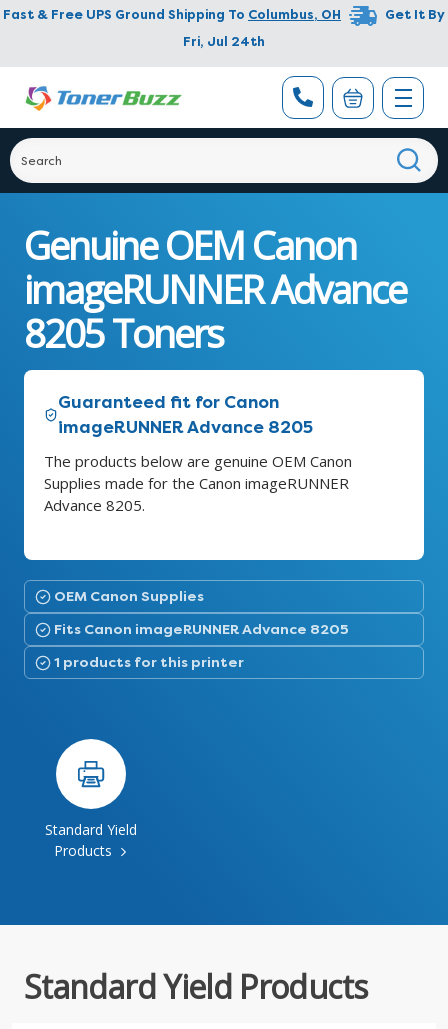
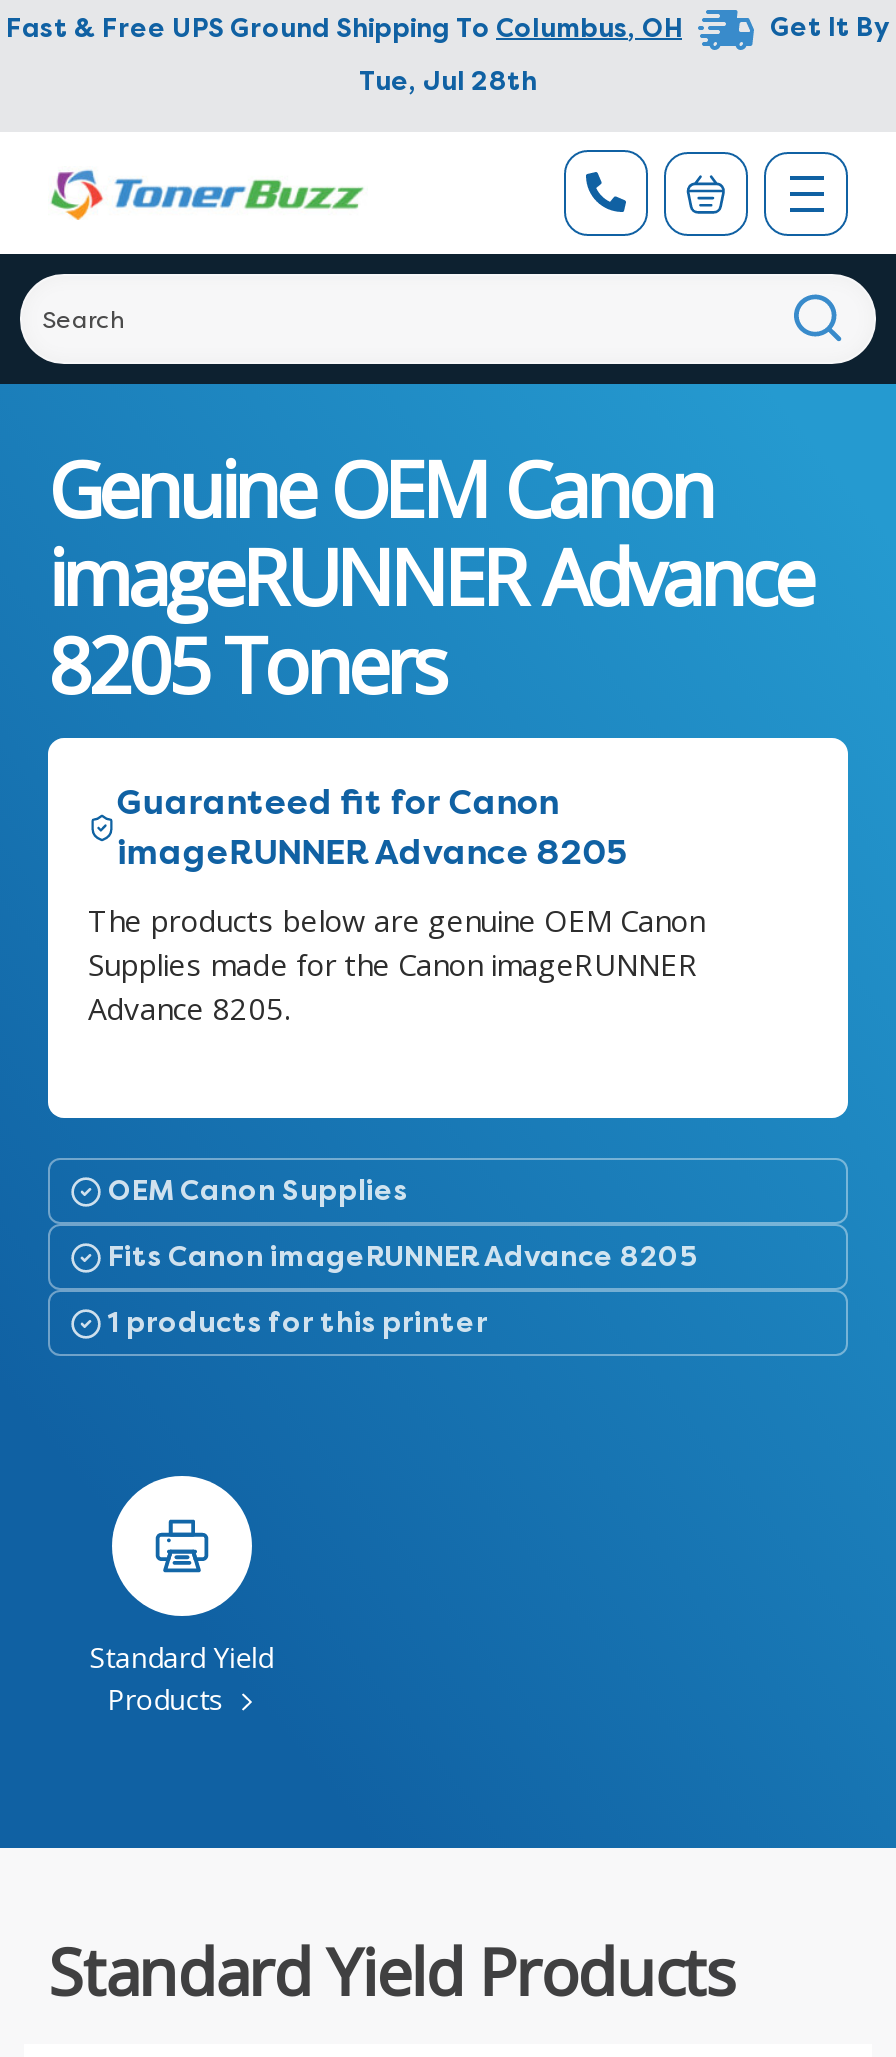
- Fri, Jul 24th
+ Tue, Jul 28th
